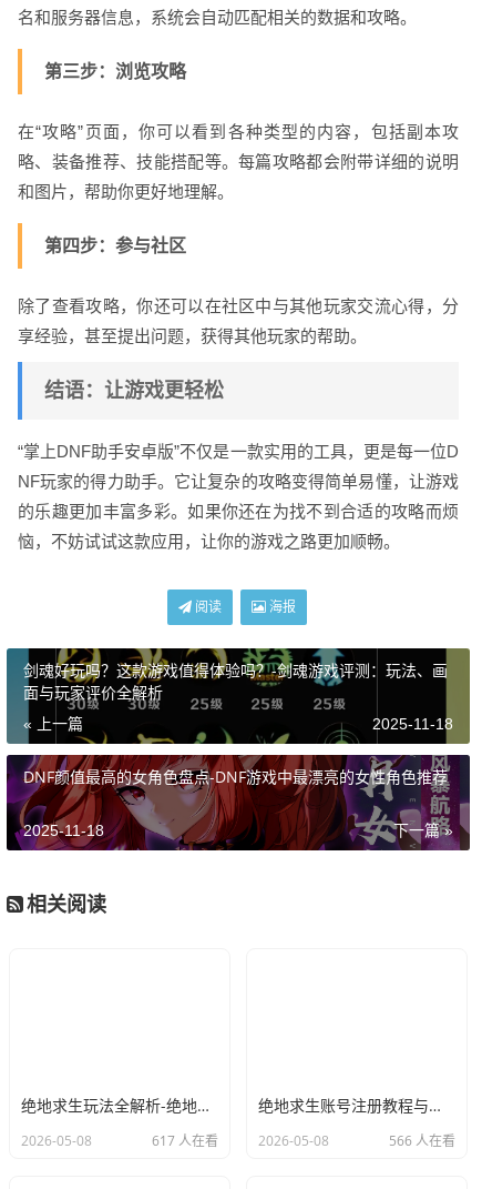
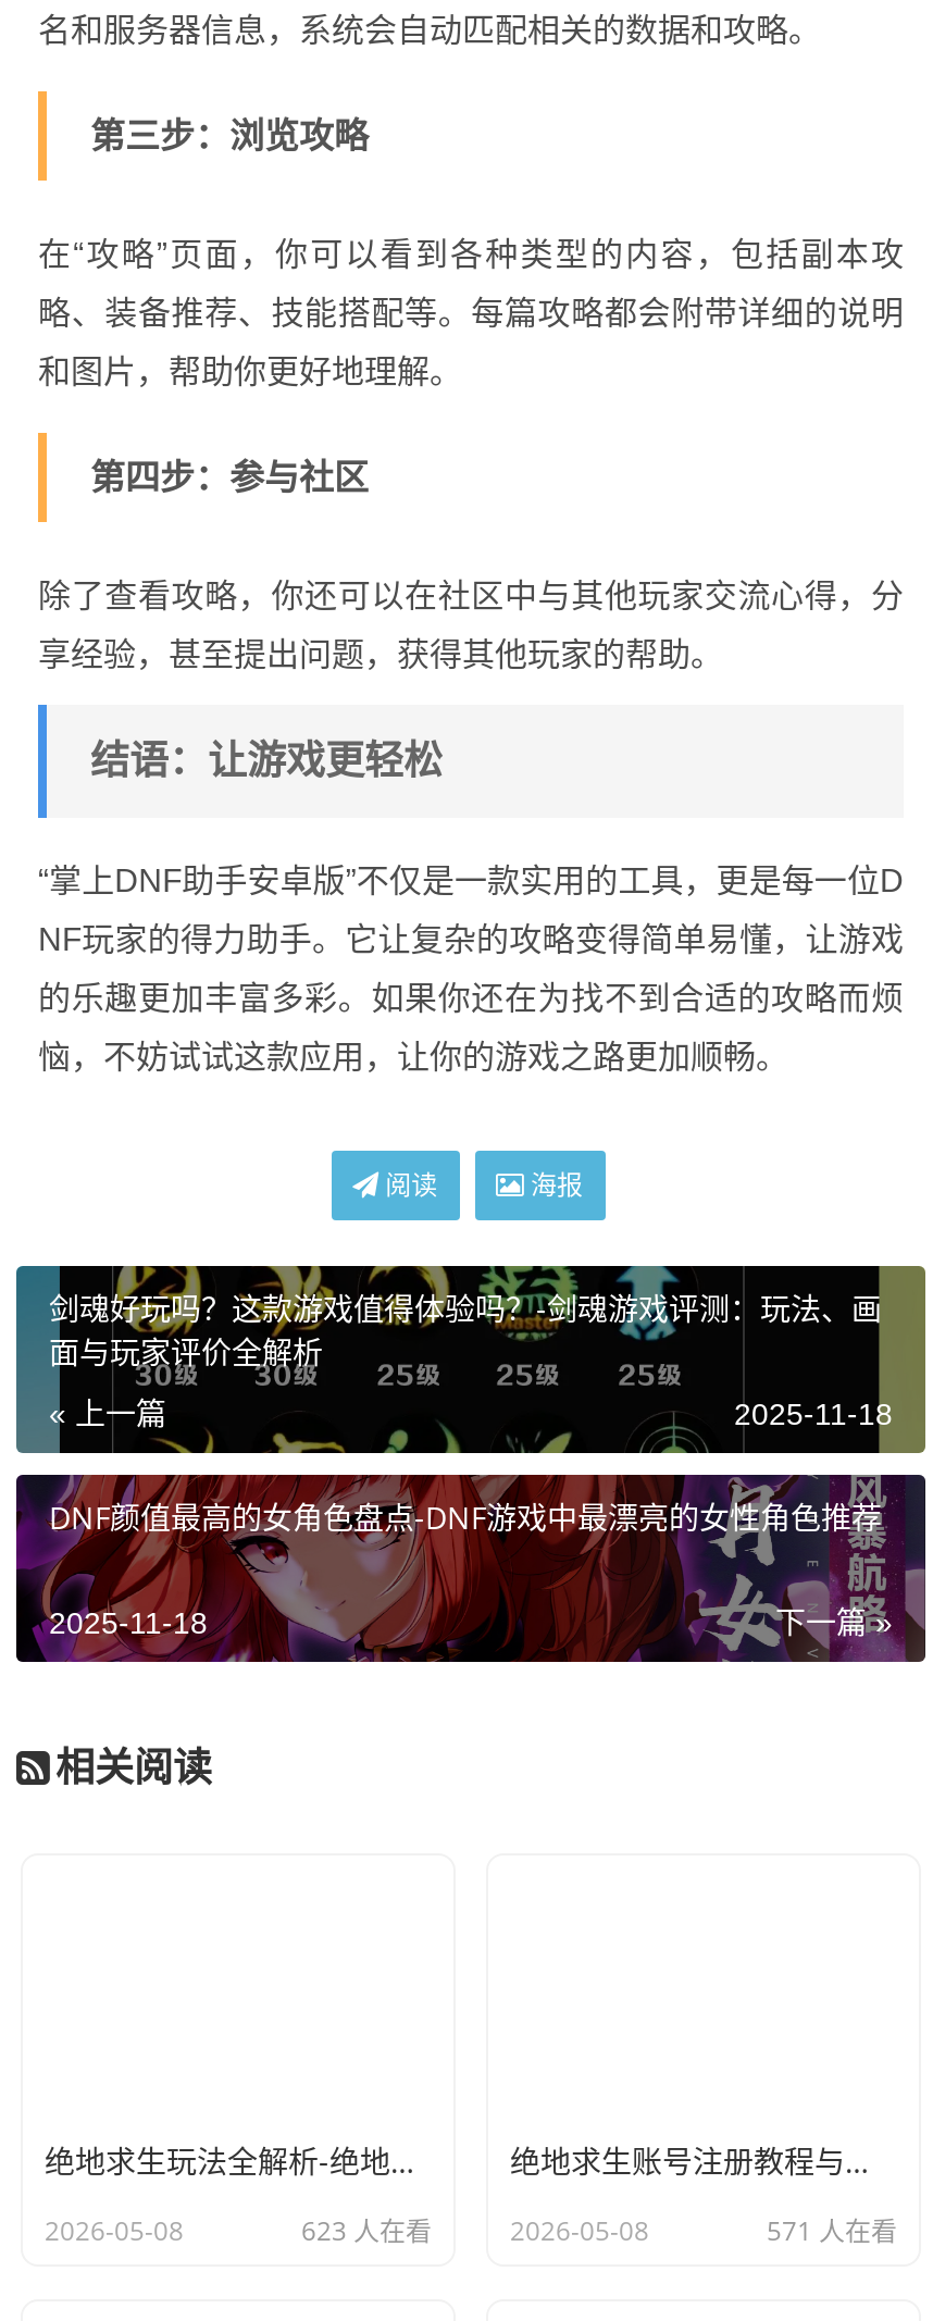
- 617 人在看
+ 623 人在看

- 566 人在看
+ 571 人在看
